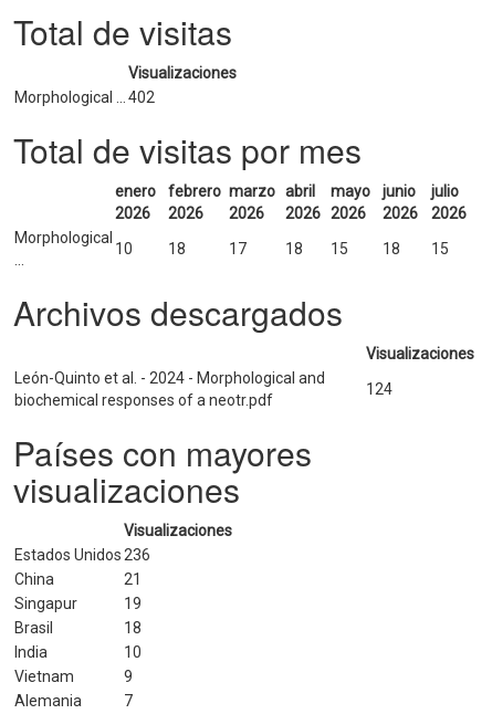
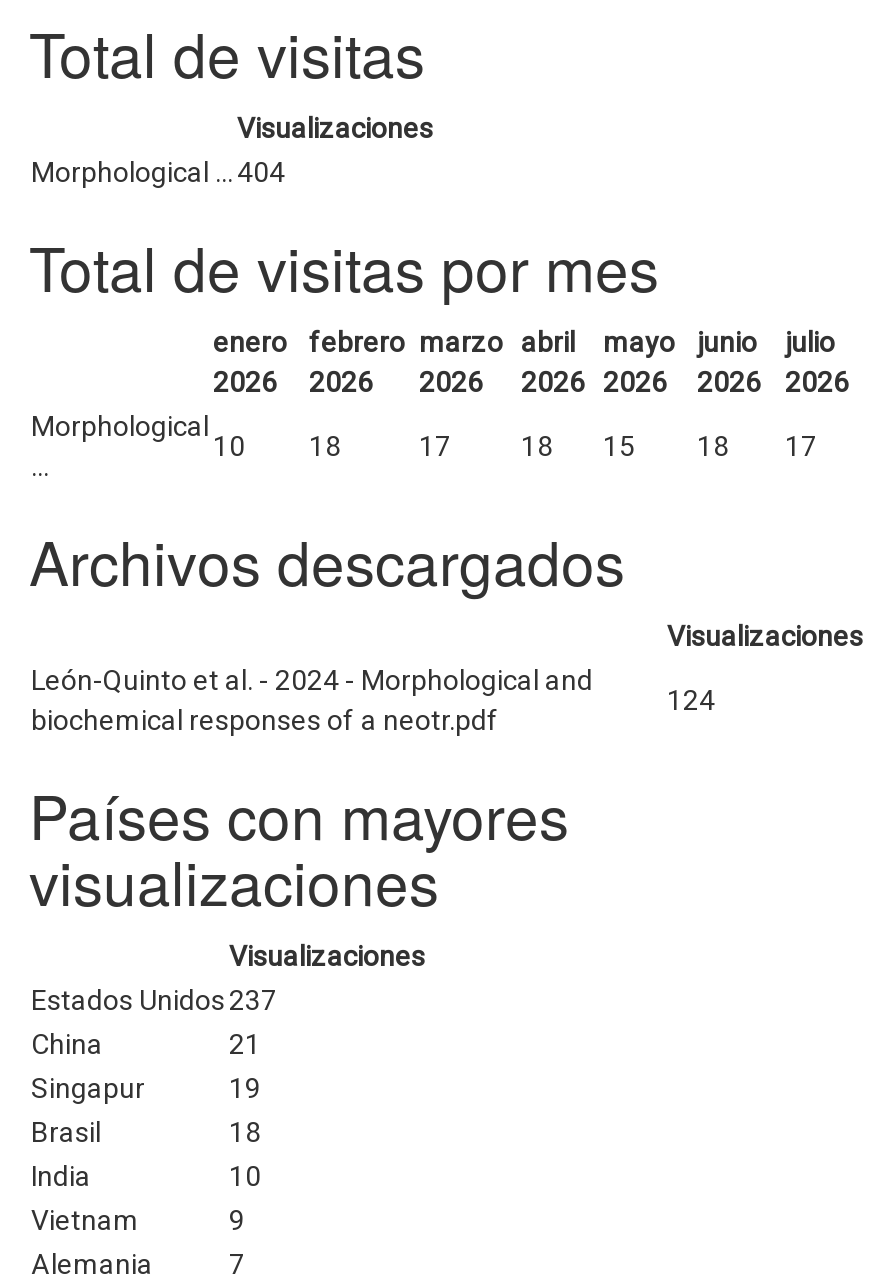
- Morphological ... 402
+ Morphological ... 404

- 18 15 18 15
+ 18 15 18 17

- Estados Unidos 236
+ Estados Unidos 237
